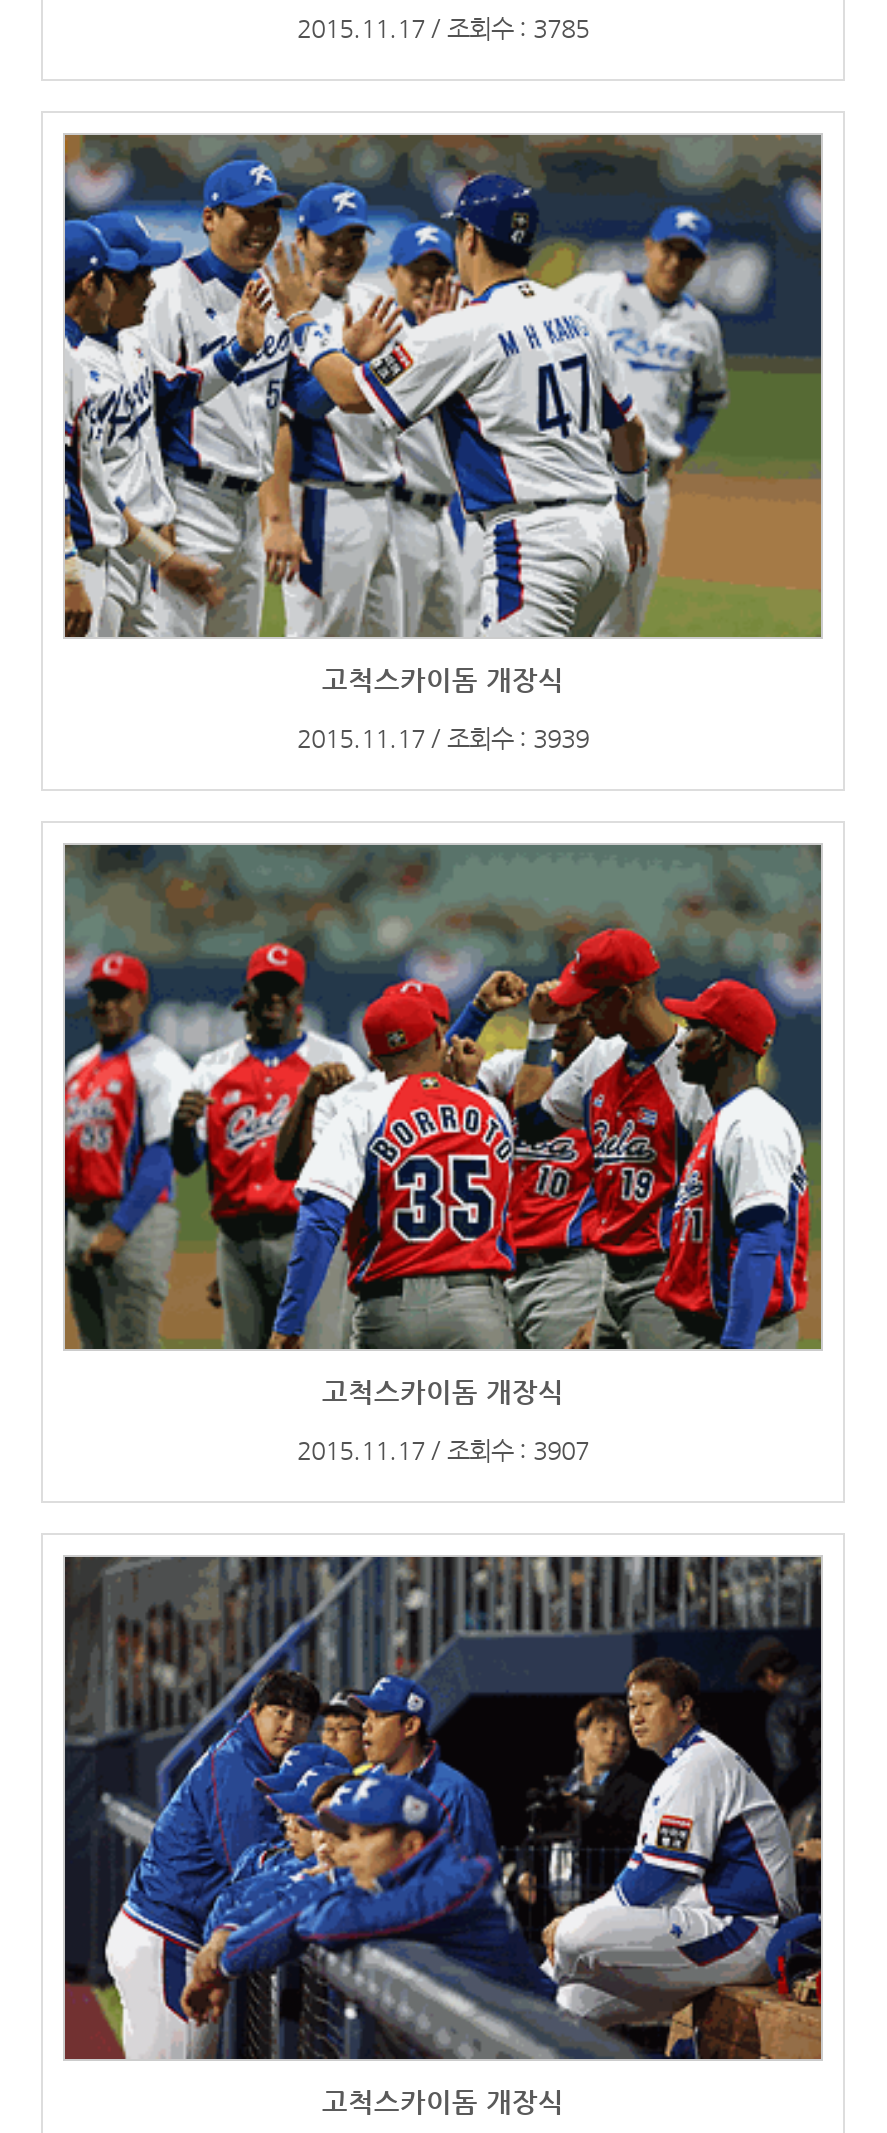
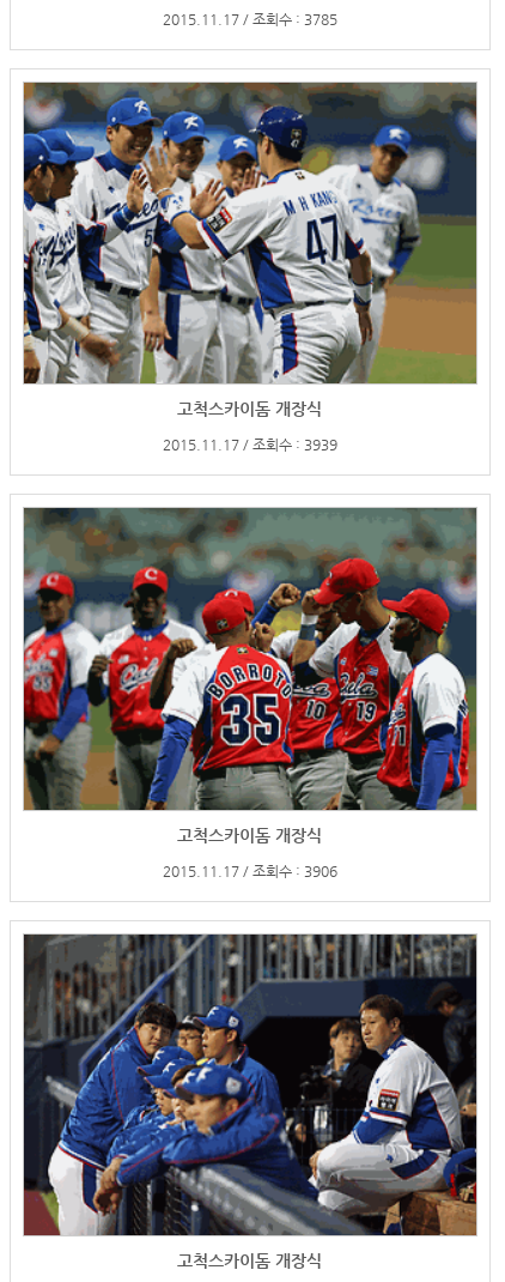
- 2015.11.17 / 조회수 : 3907
+ 2015.11.17 / 조회수 : 3906
